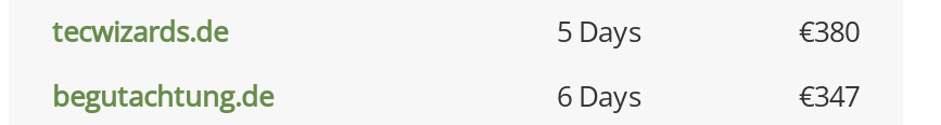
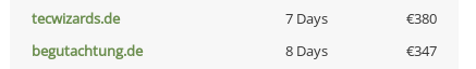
- 5 Days
+ 7 Days

- 6 Days
+ 8 Days
